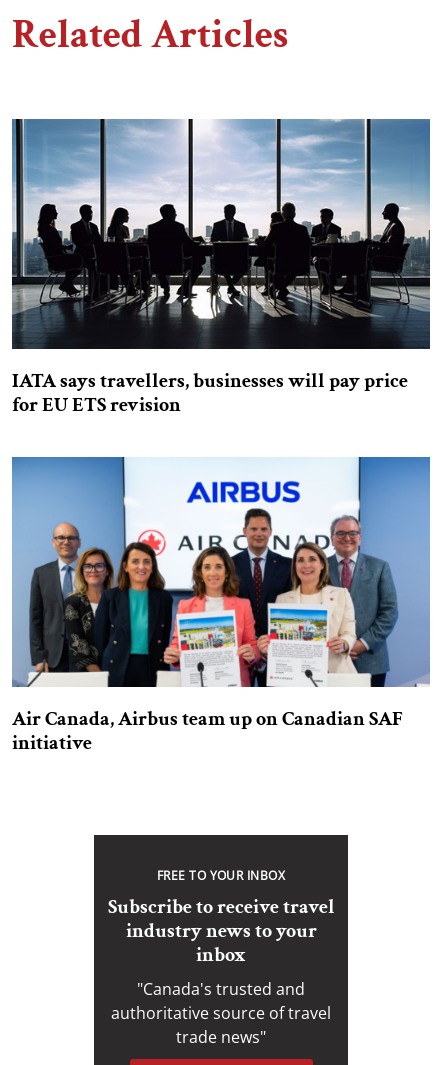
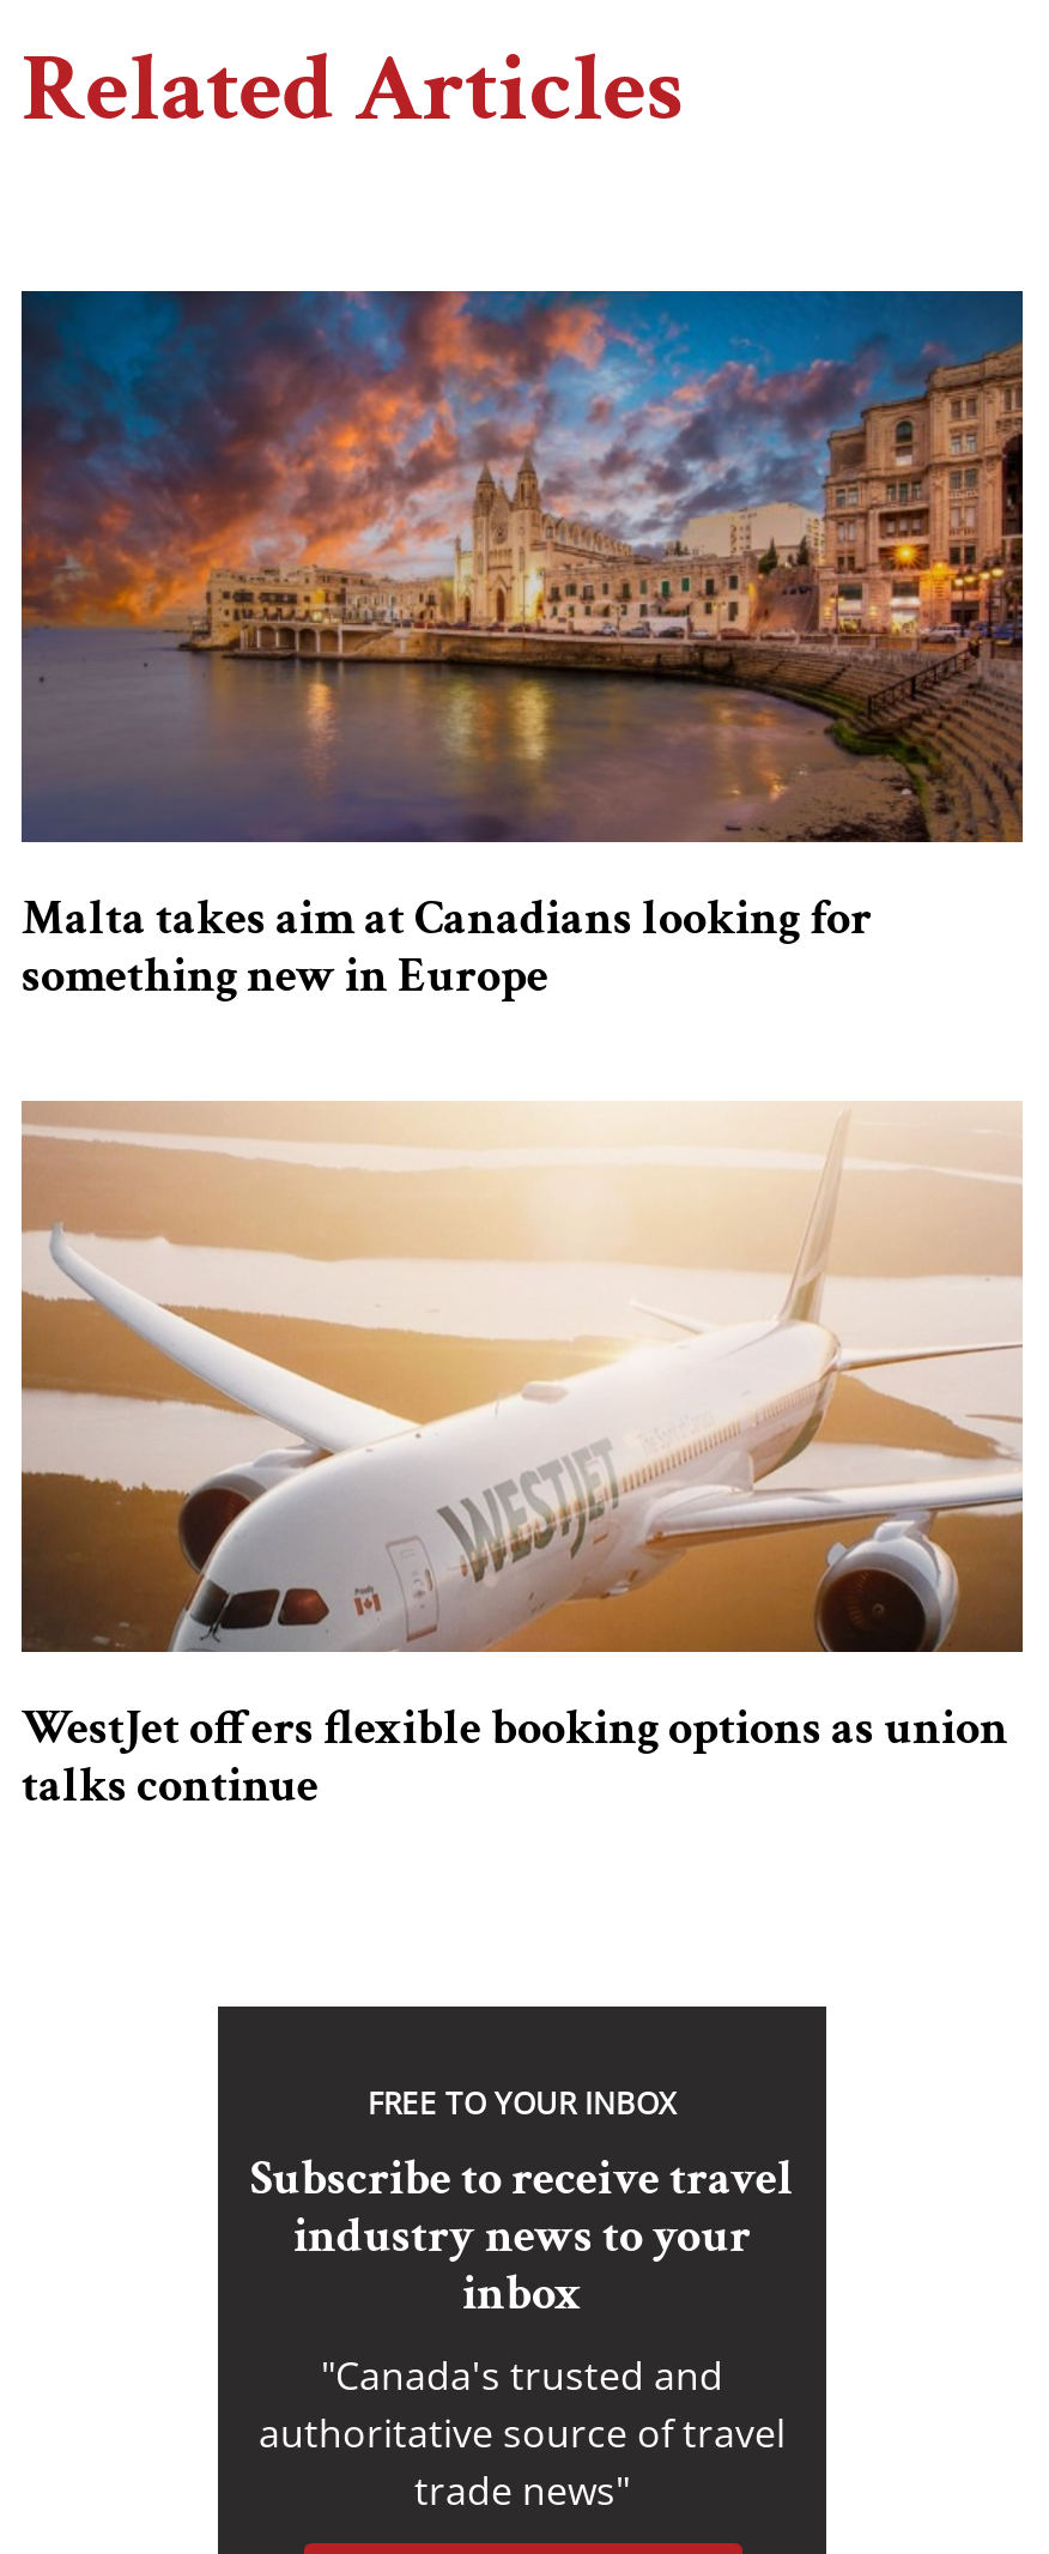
- [image]
- IATA says travellers, businesses will pay price
- for EU ETS revision
+ [image]
+ Malta takes aim at Canadians looking for
+ something new in Europe

- [image]
- Air Canada, Airbus team up on Canadian SAF
- initiative
+ [image]
+ WestJet offers flexible booking options as union
+ talks continue
